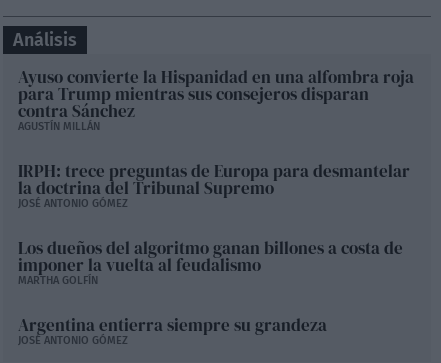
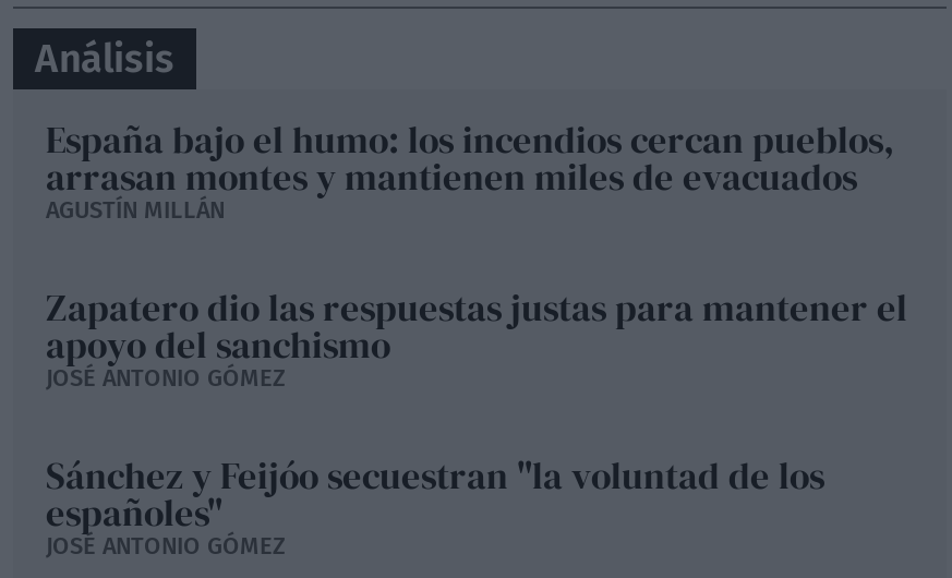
- Ayuso convierte la Hispanidad en una alfombra roja
- para Trump mientras sus consejeros disparan
- contra Sánchez
+ España bajo el humo: los incendios cercan pueblos,
+ arrasan montes y mantienen miles de evacuados

- IRPH: trece preguntas de Europa para desmantelar
- la doctrina del Tribunal Supremo
+ Zapatero dio las respuestas justas para mantener el
+ apoyo del sanchismo

- Los dueños del algoritmo ganan billones a costa de
- imponer la vuelta al feudalismo
- MARTHA GOLFÍN
- Argentina entierra siempre su grandeza
+ Sánchez y Feijóo secuestran "la voluntad de los
+ españoles"
